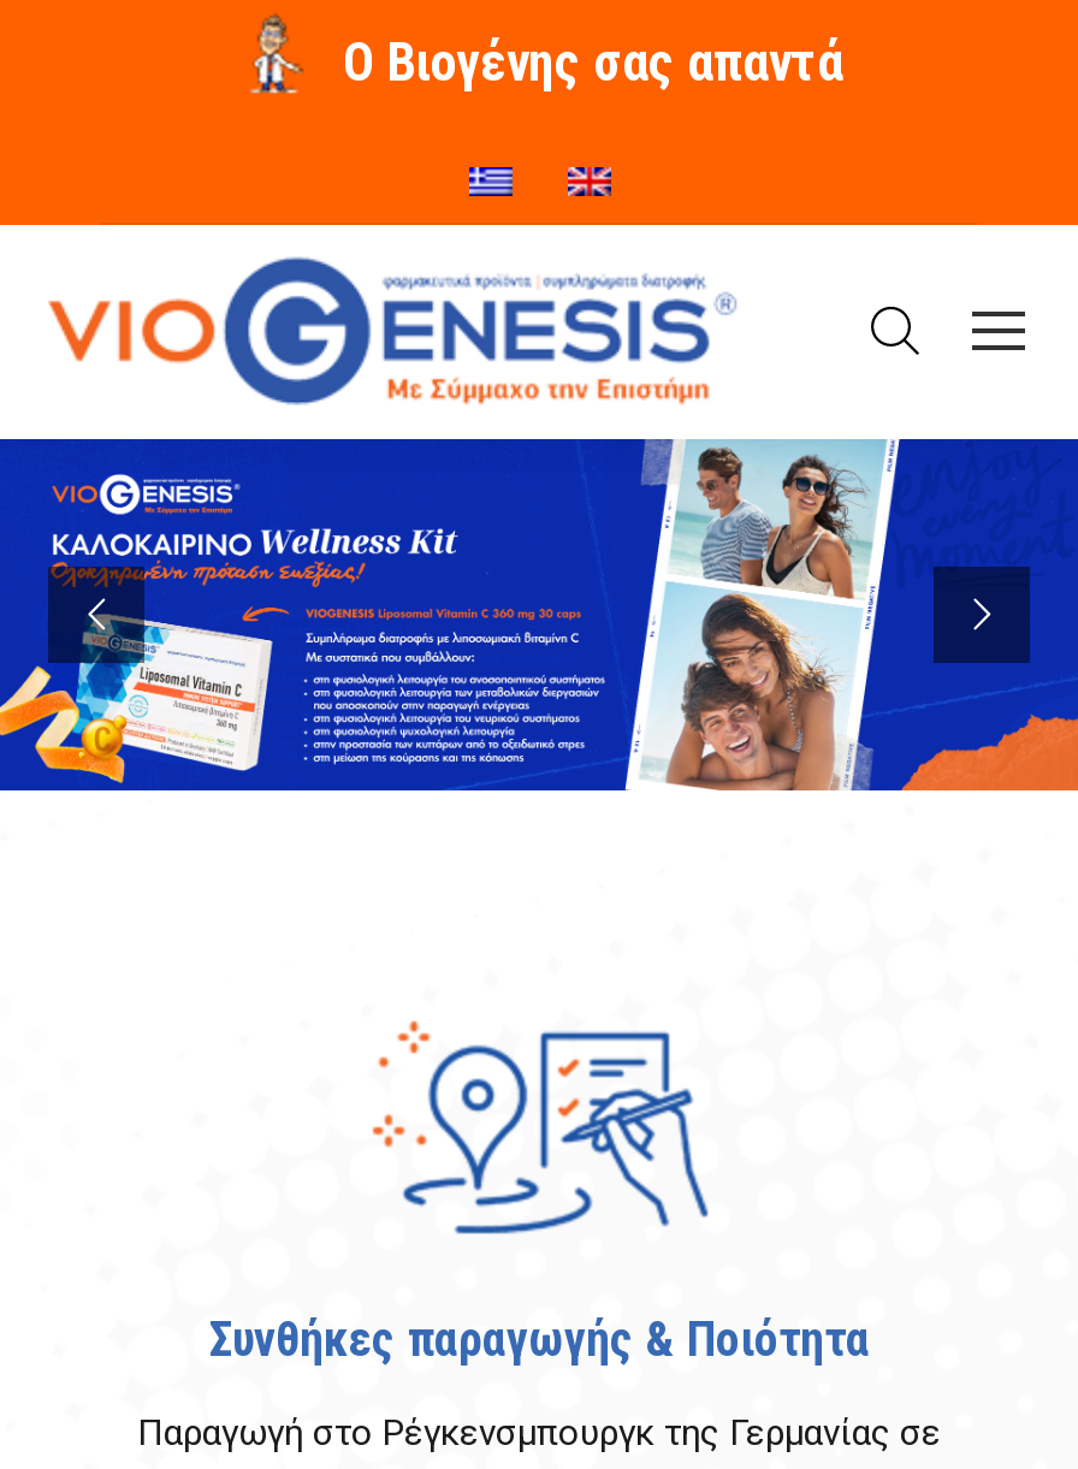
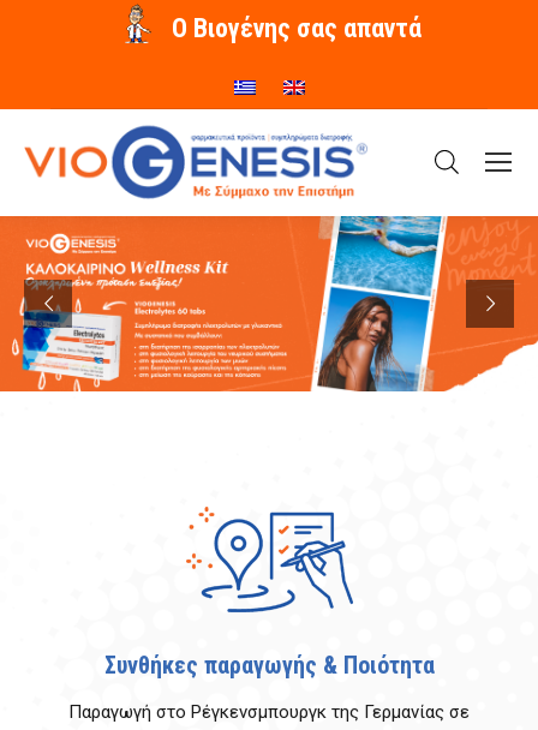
- [image]
+ [image]
